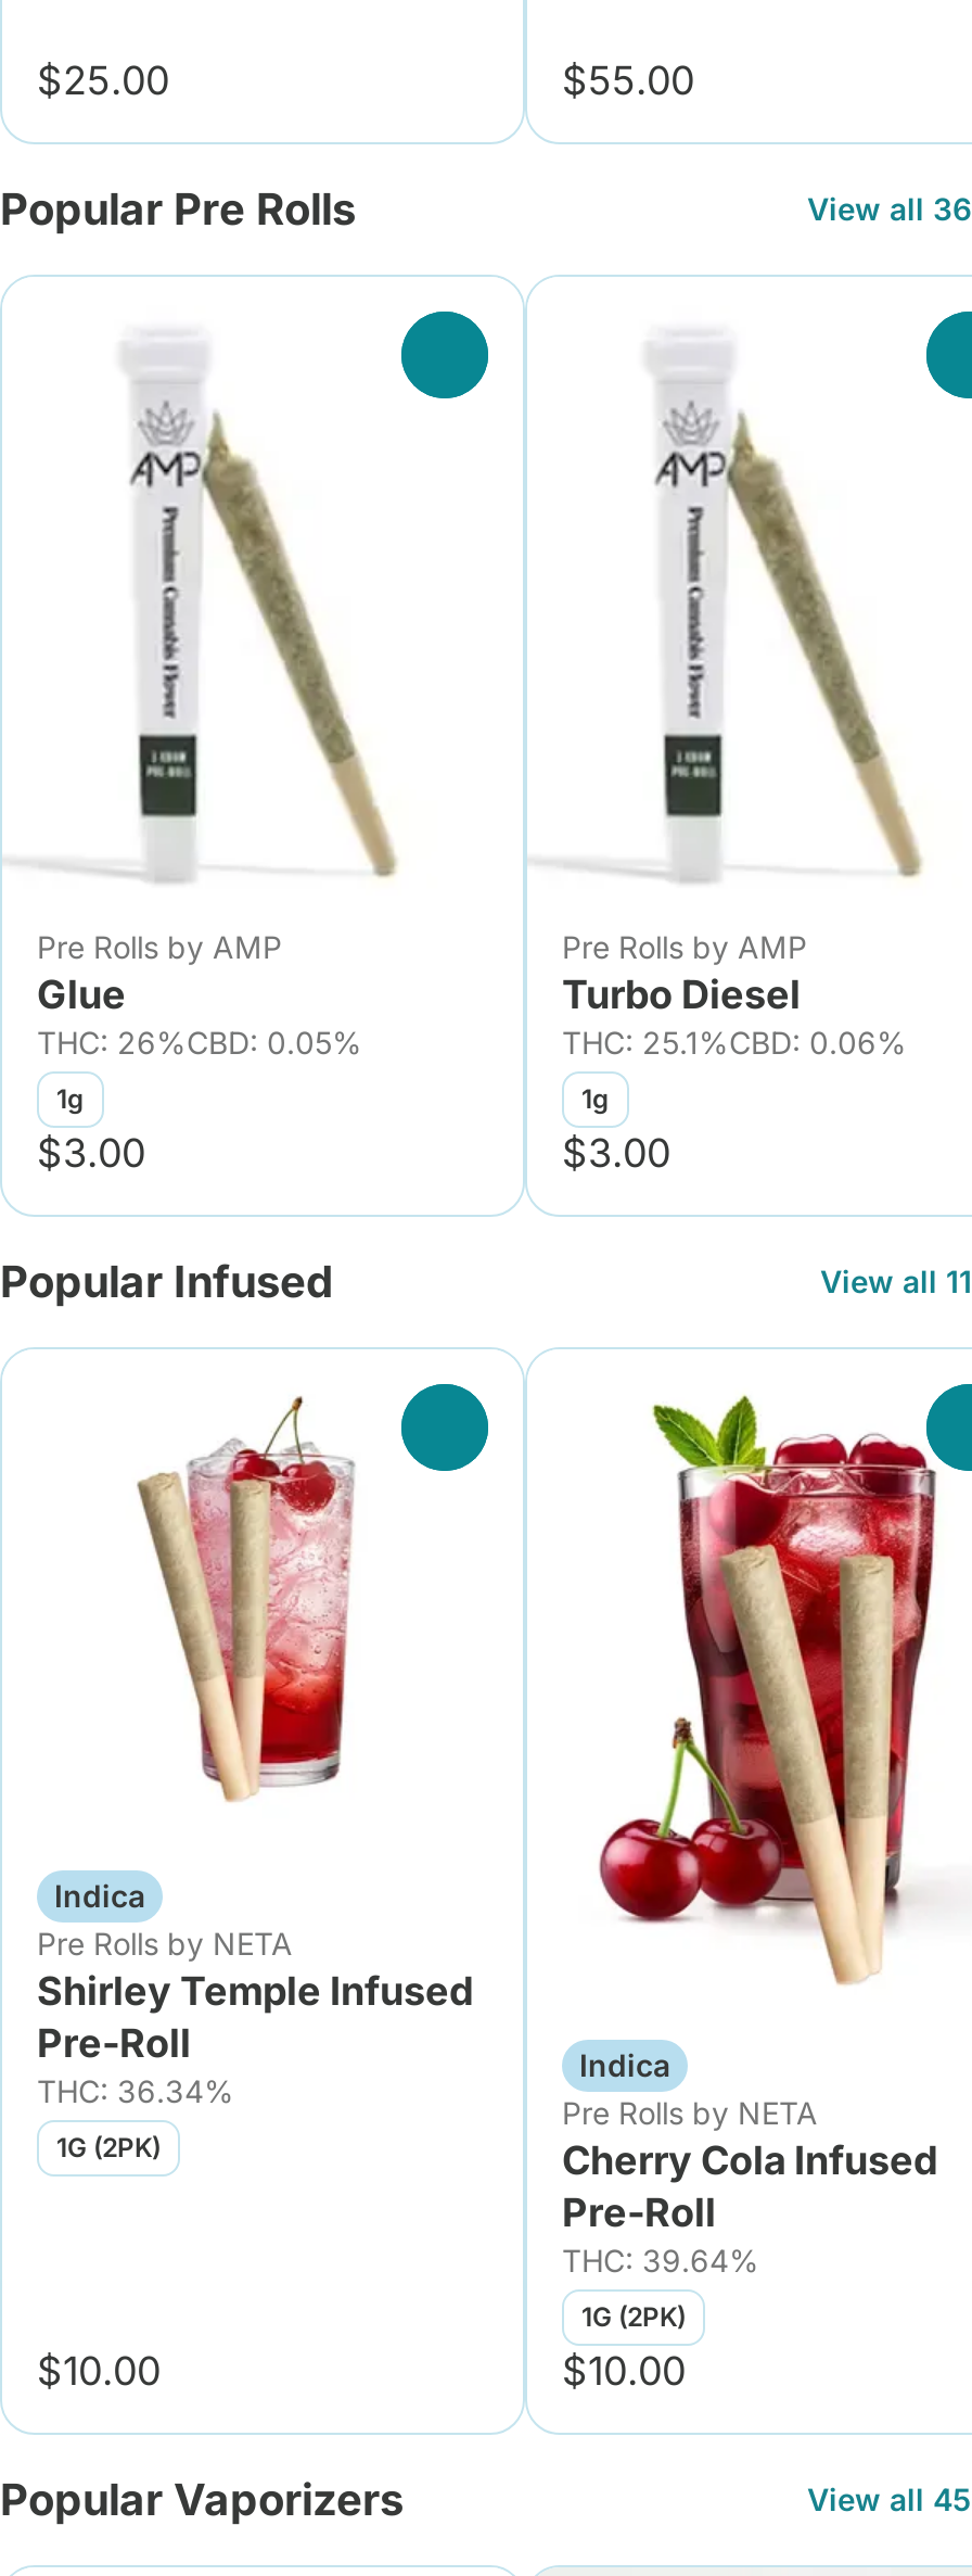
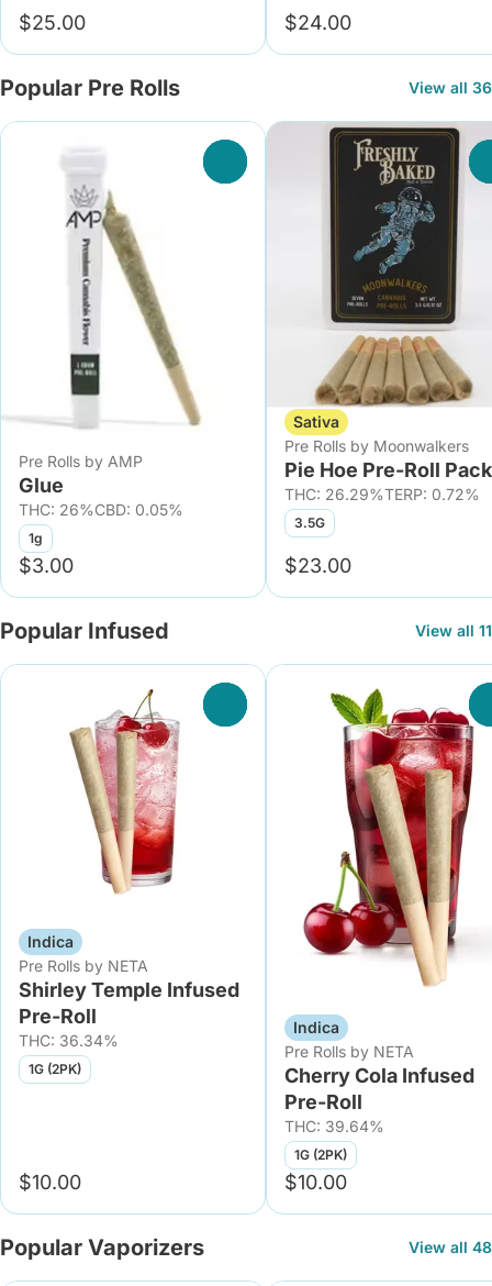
- $55.00
+ $24.00

- [image]
- Pre Rolls by AMP
- Turbo Diesel
- THC: 25.1% CBD: 0.06%
- 1g
- $3.00
+ [image]
+ Sativa
+ Pre Rolls by Moonwalkers
+ Pie Hoe Pre-Roll Pack
+ THC: 26.29% TERP: 0.72%
+ 3.5G
+ $23.00

- View all 45
+ View all 48
